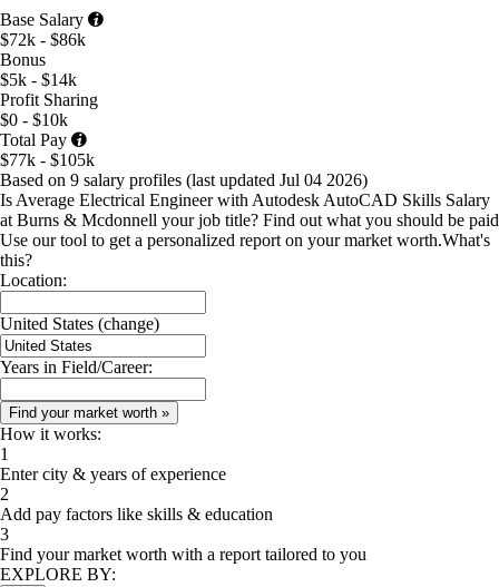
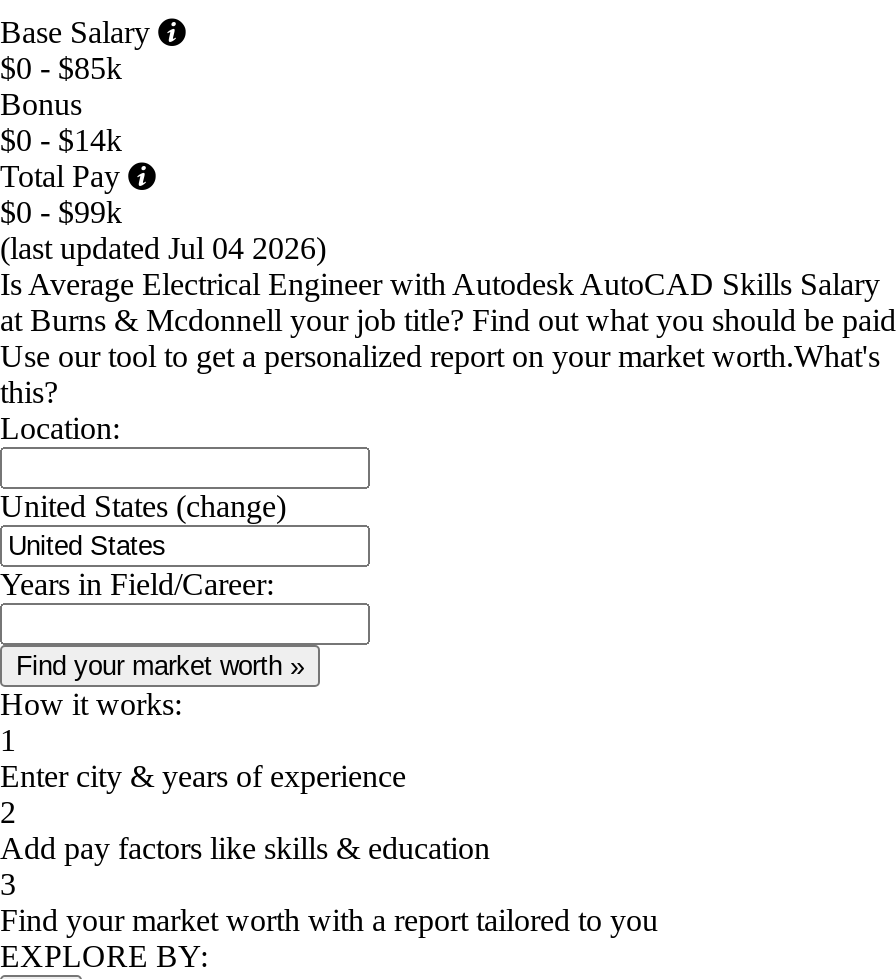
- $72k - $86k
+ $0 - $85k

- $5k - $14k
- Profit Sharing
- $0 - $10k
+ $0 - $14k

- $77k - $105k
- Based on 9 salary profiles (last updated Jul 04 2026)
+ $0 - $99k
+ (last updated Jul 04 2026)
